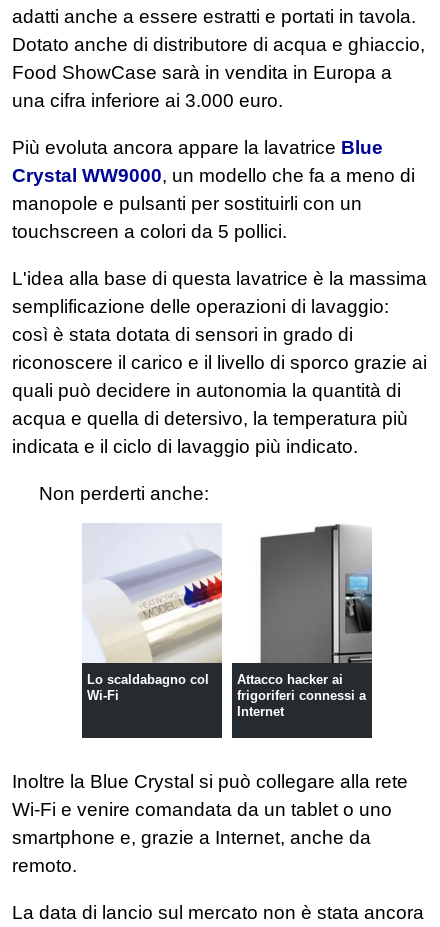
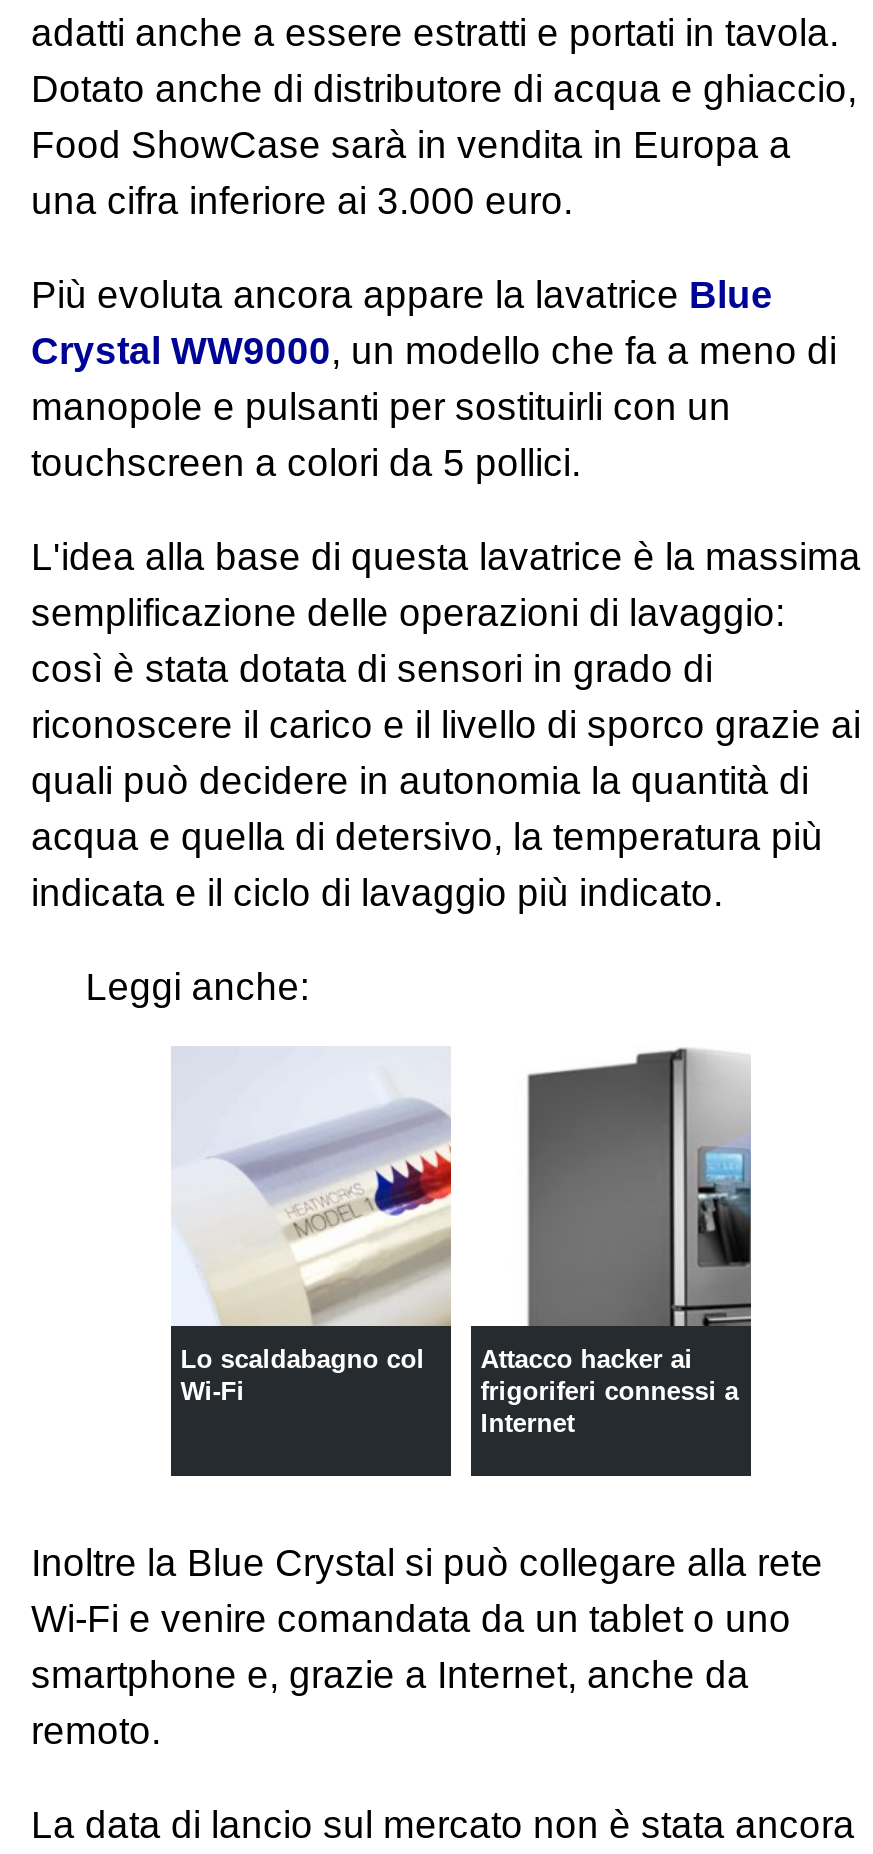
- Non perderti anche:
+ Leggi anche:
